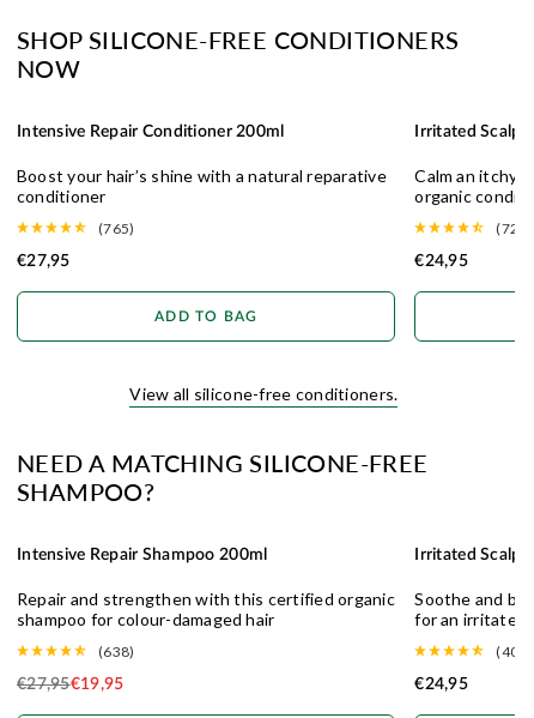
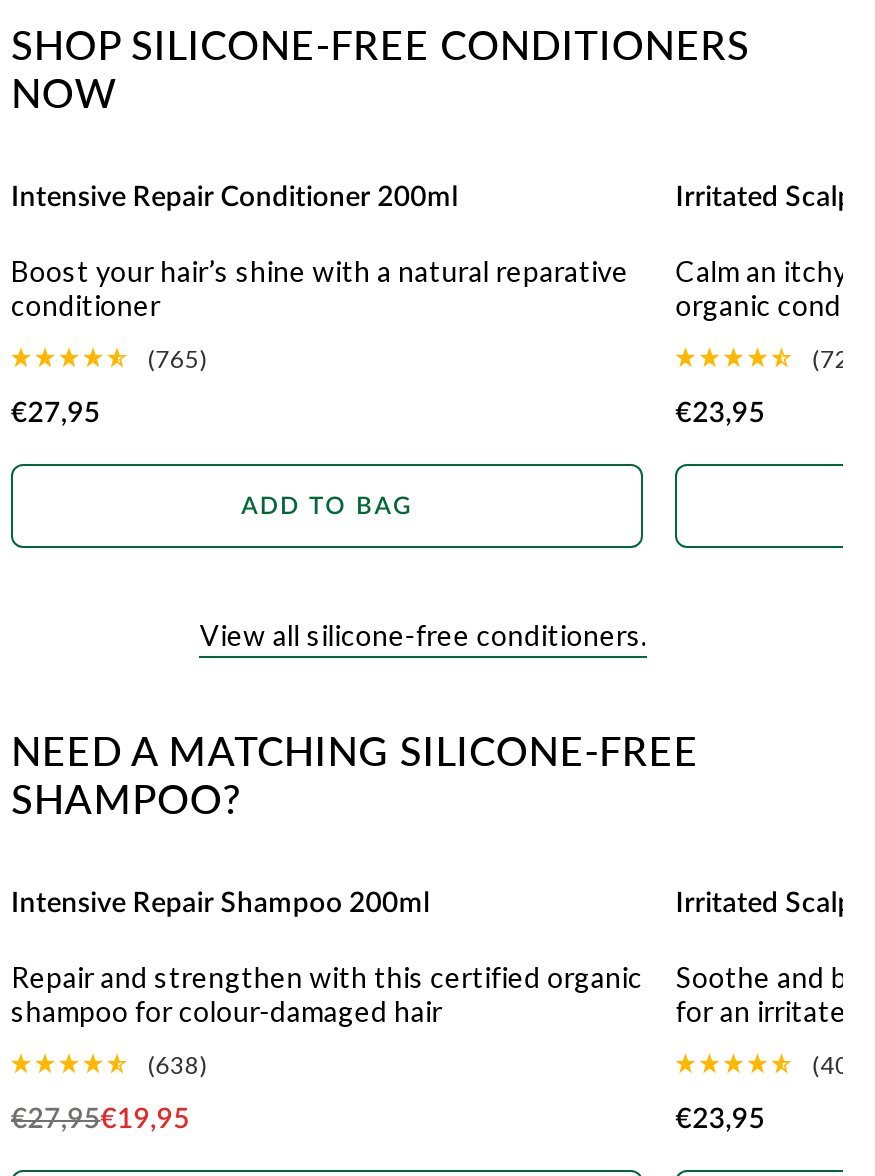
- €24,95
+ €23,95

- €24,95
+ €23,95
